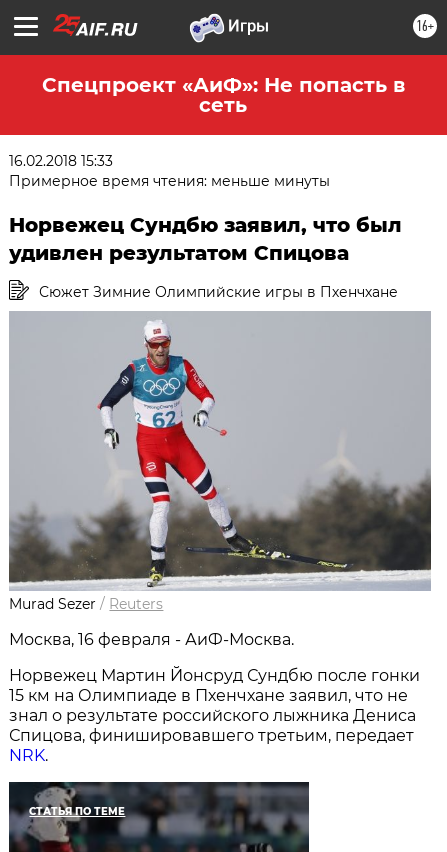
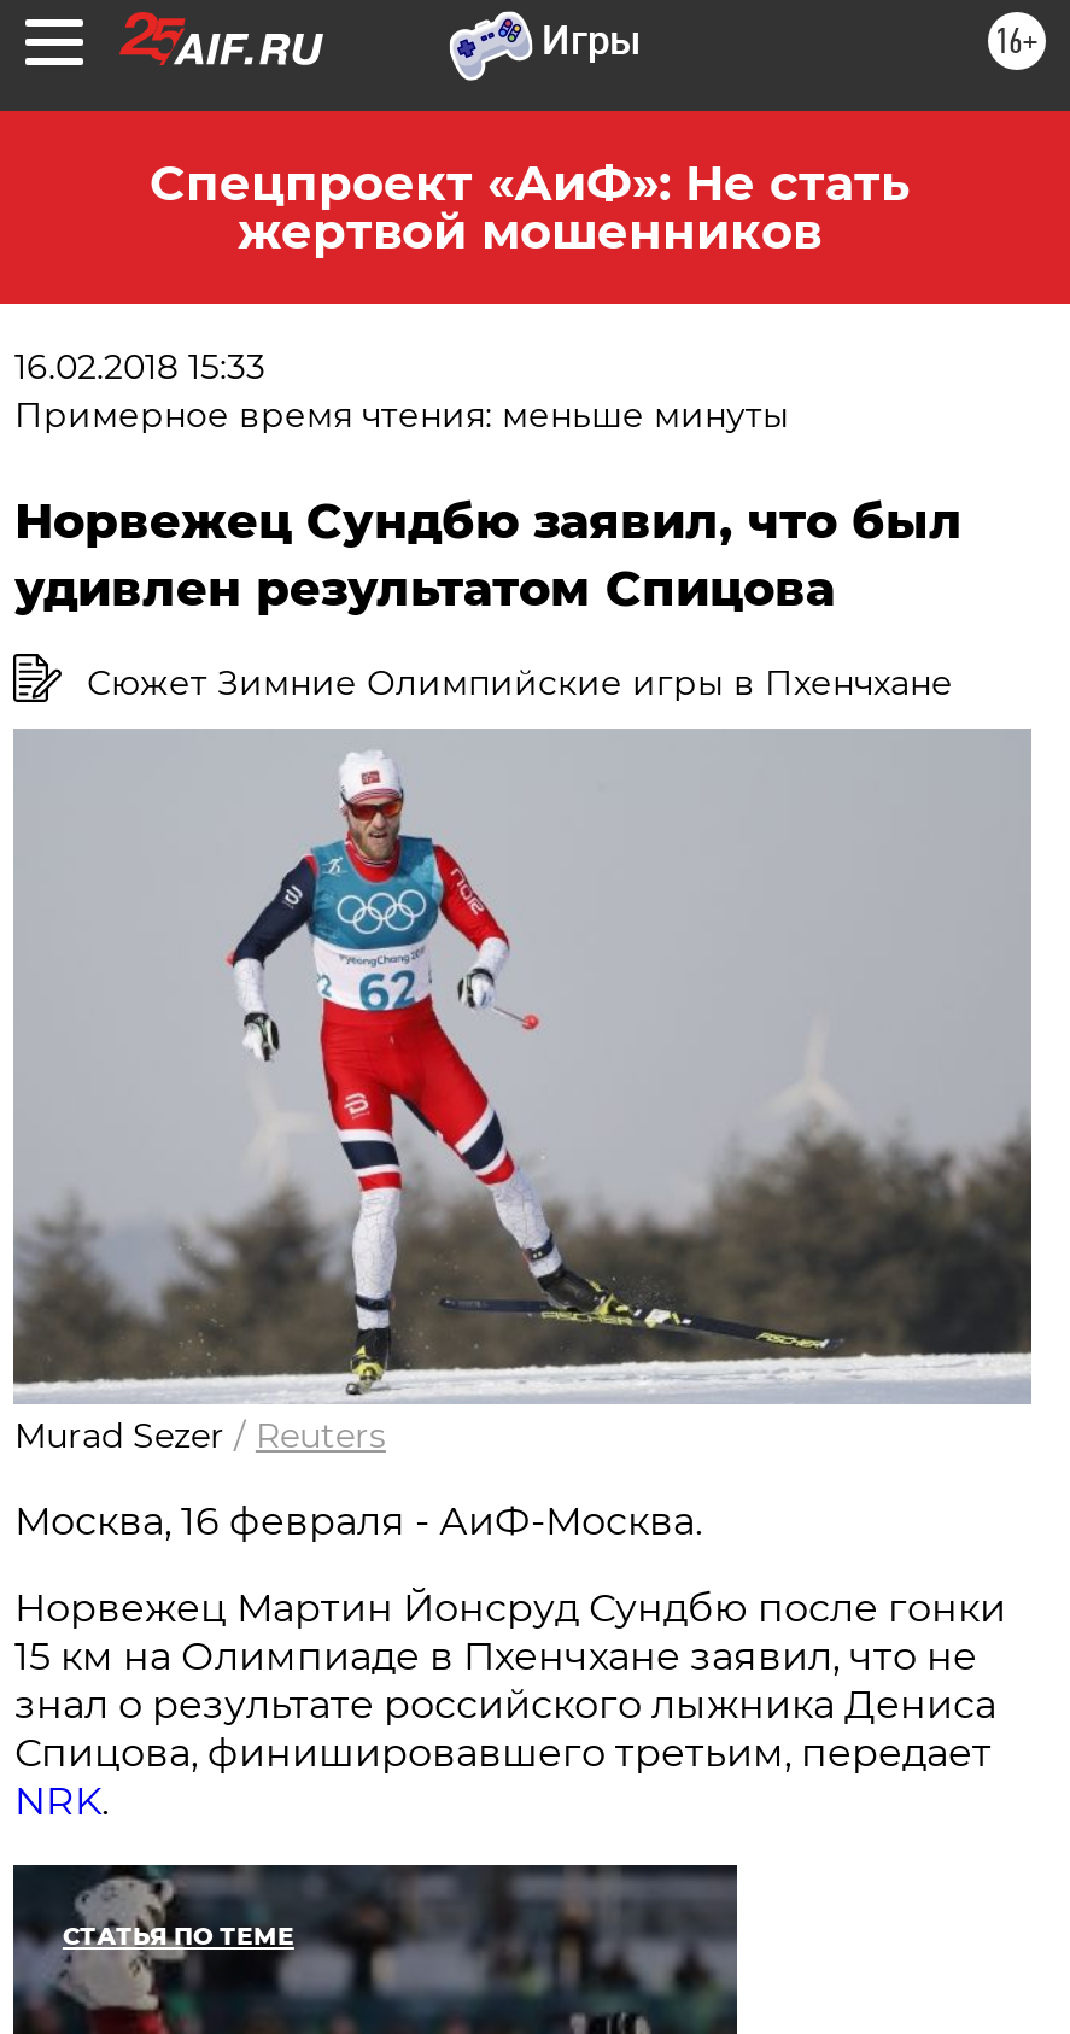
- Спецпроект «АиФ»: Не попасть в
- сеть
+ Спецпроект «АиФ»: Не стать
+ жертвой мошенников
